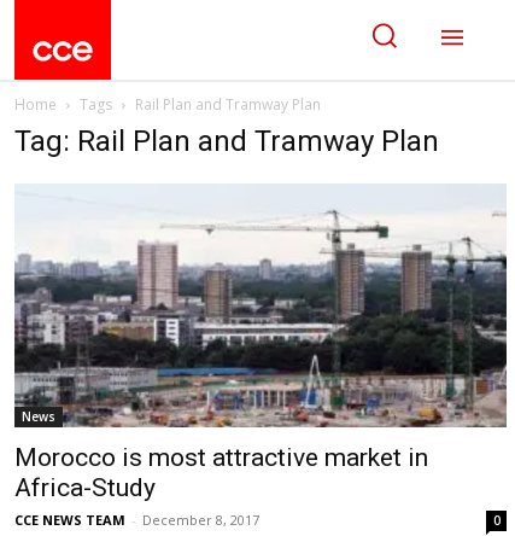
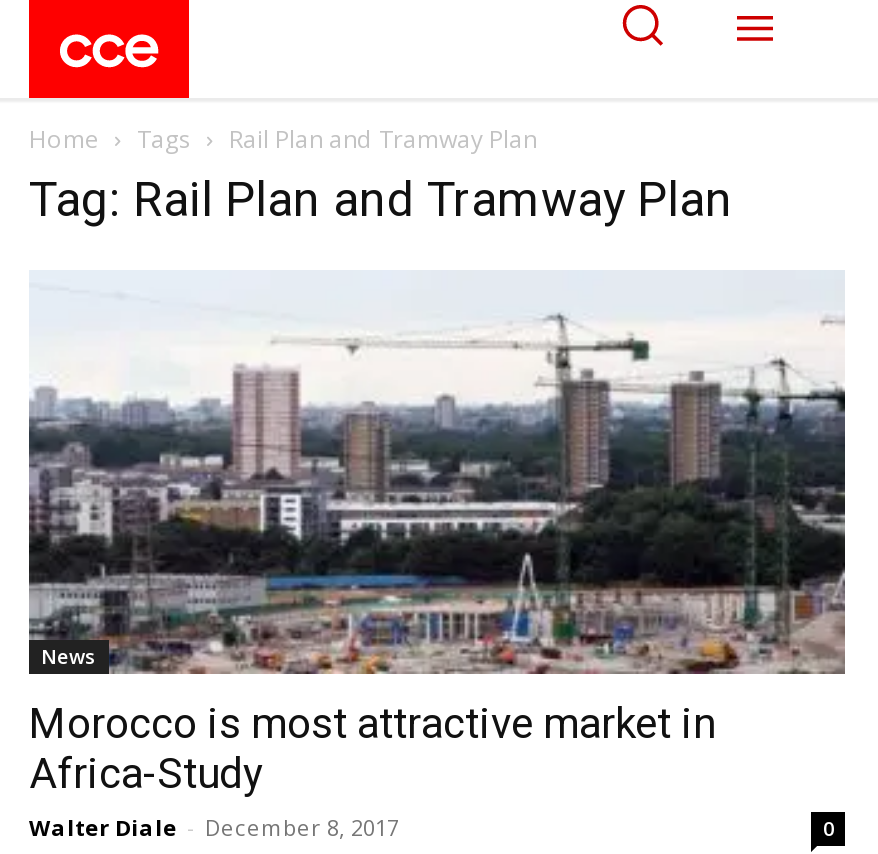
- CCE NEWS TEAM - December 8, 2017
+ Walter Diale - December 8, 2017
